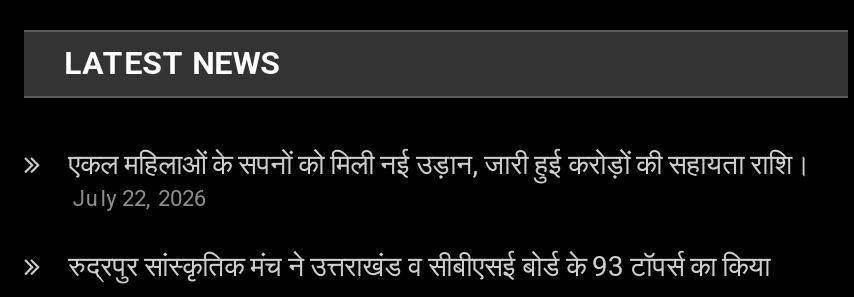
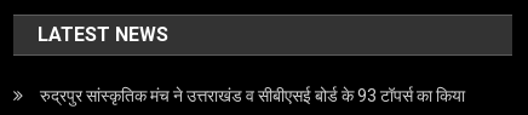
- एकल महिलाओं के सपनों को मिली नई उड़ान, जारी हुई करोड़ों की सहायता राशि।
- July 22, 2026
